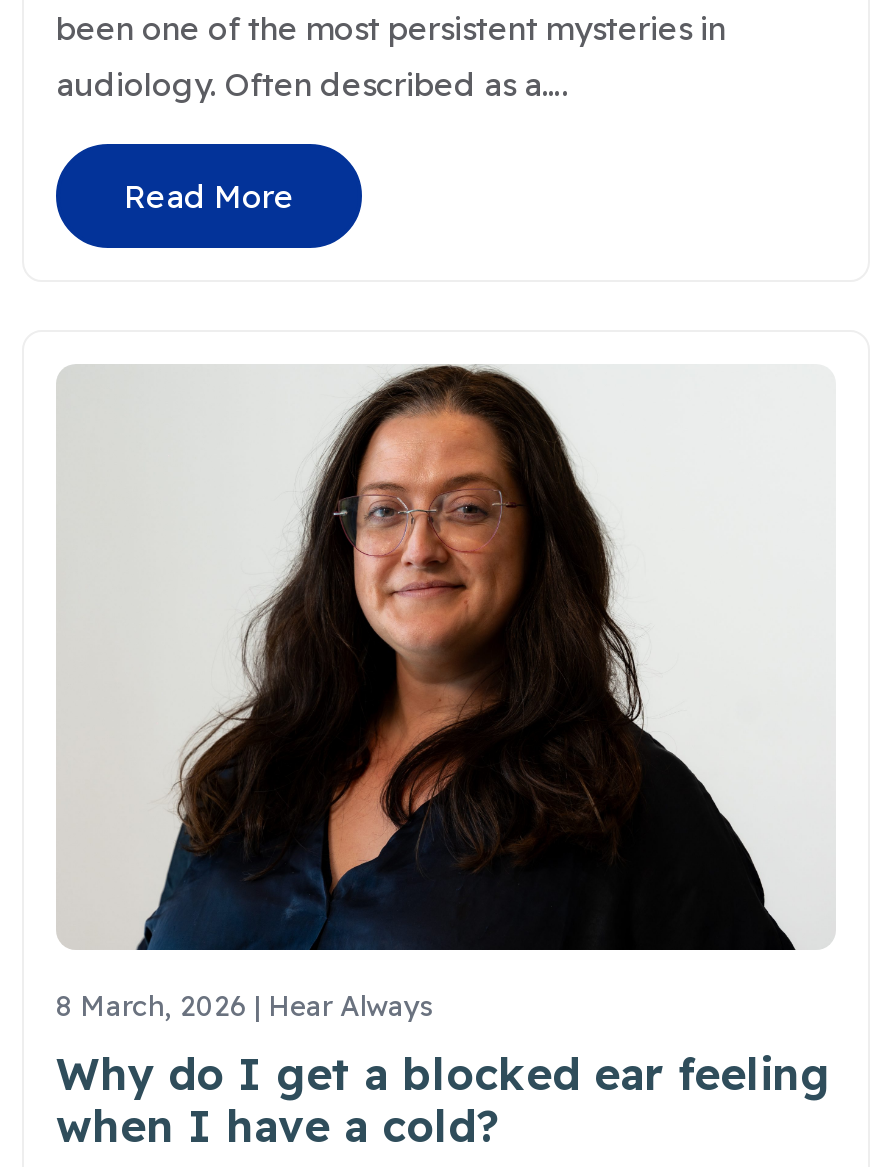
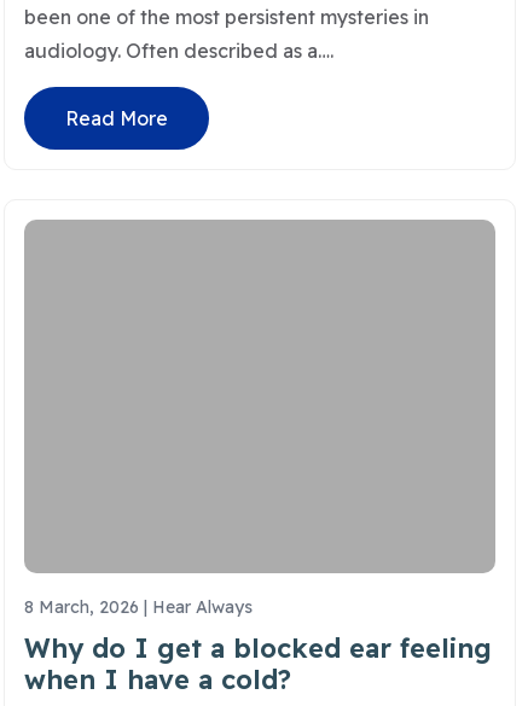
- [image]
